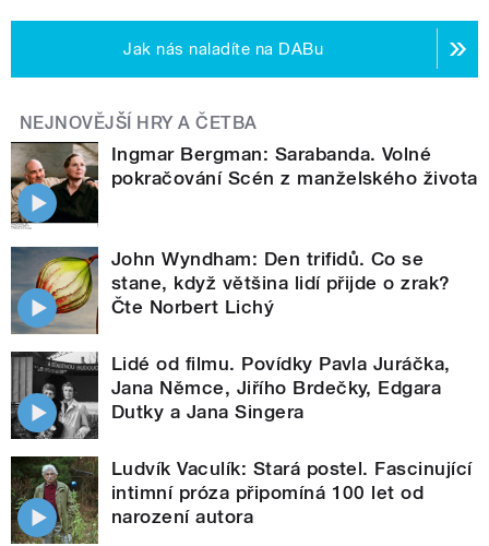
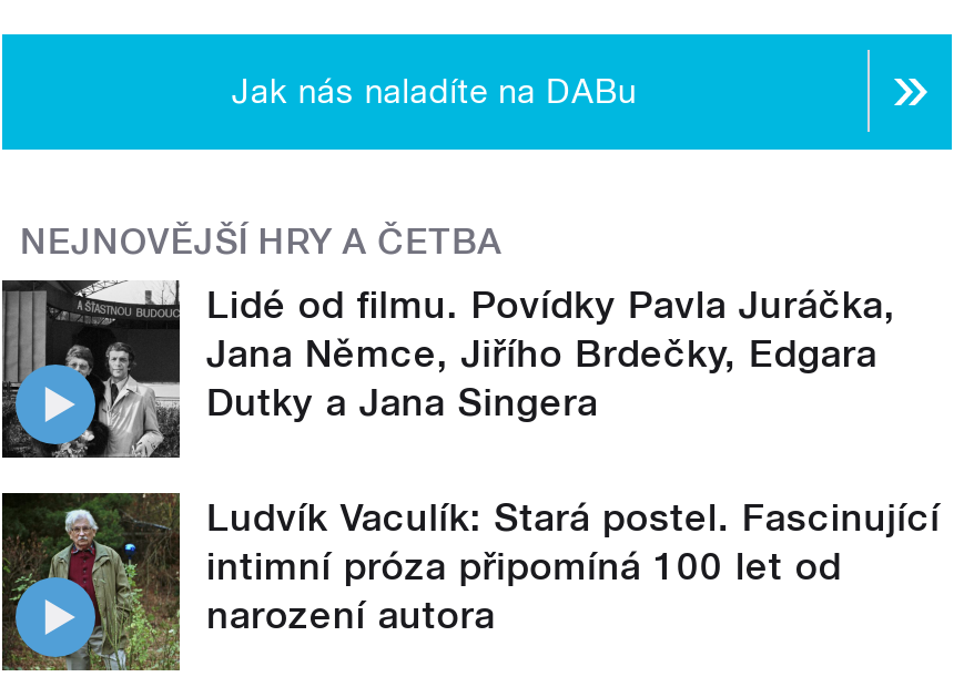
- [image]
- Ingmar Bergman: Sarabanda. Volné
- pokračování Scén z manželského života

- [image]
- John Wyndham: Den trifidů. Co se
- stane, když většina lidí přijde o zrak?
- Čte Norbert Lichý
